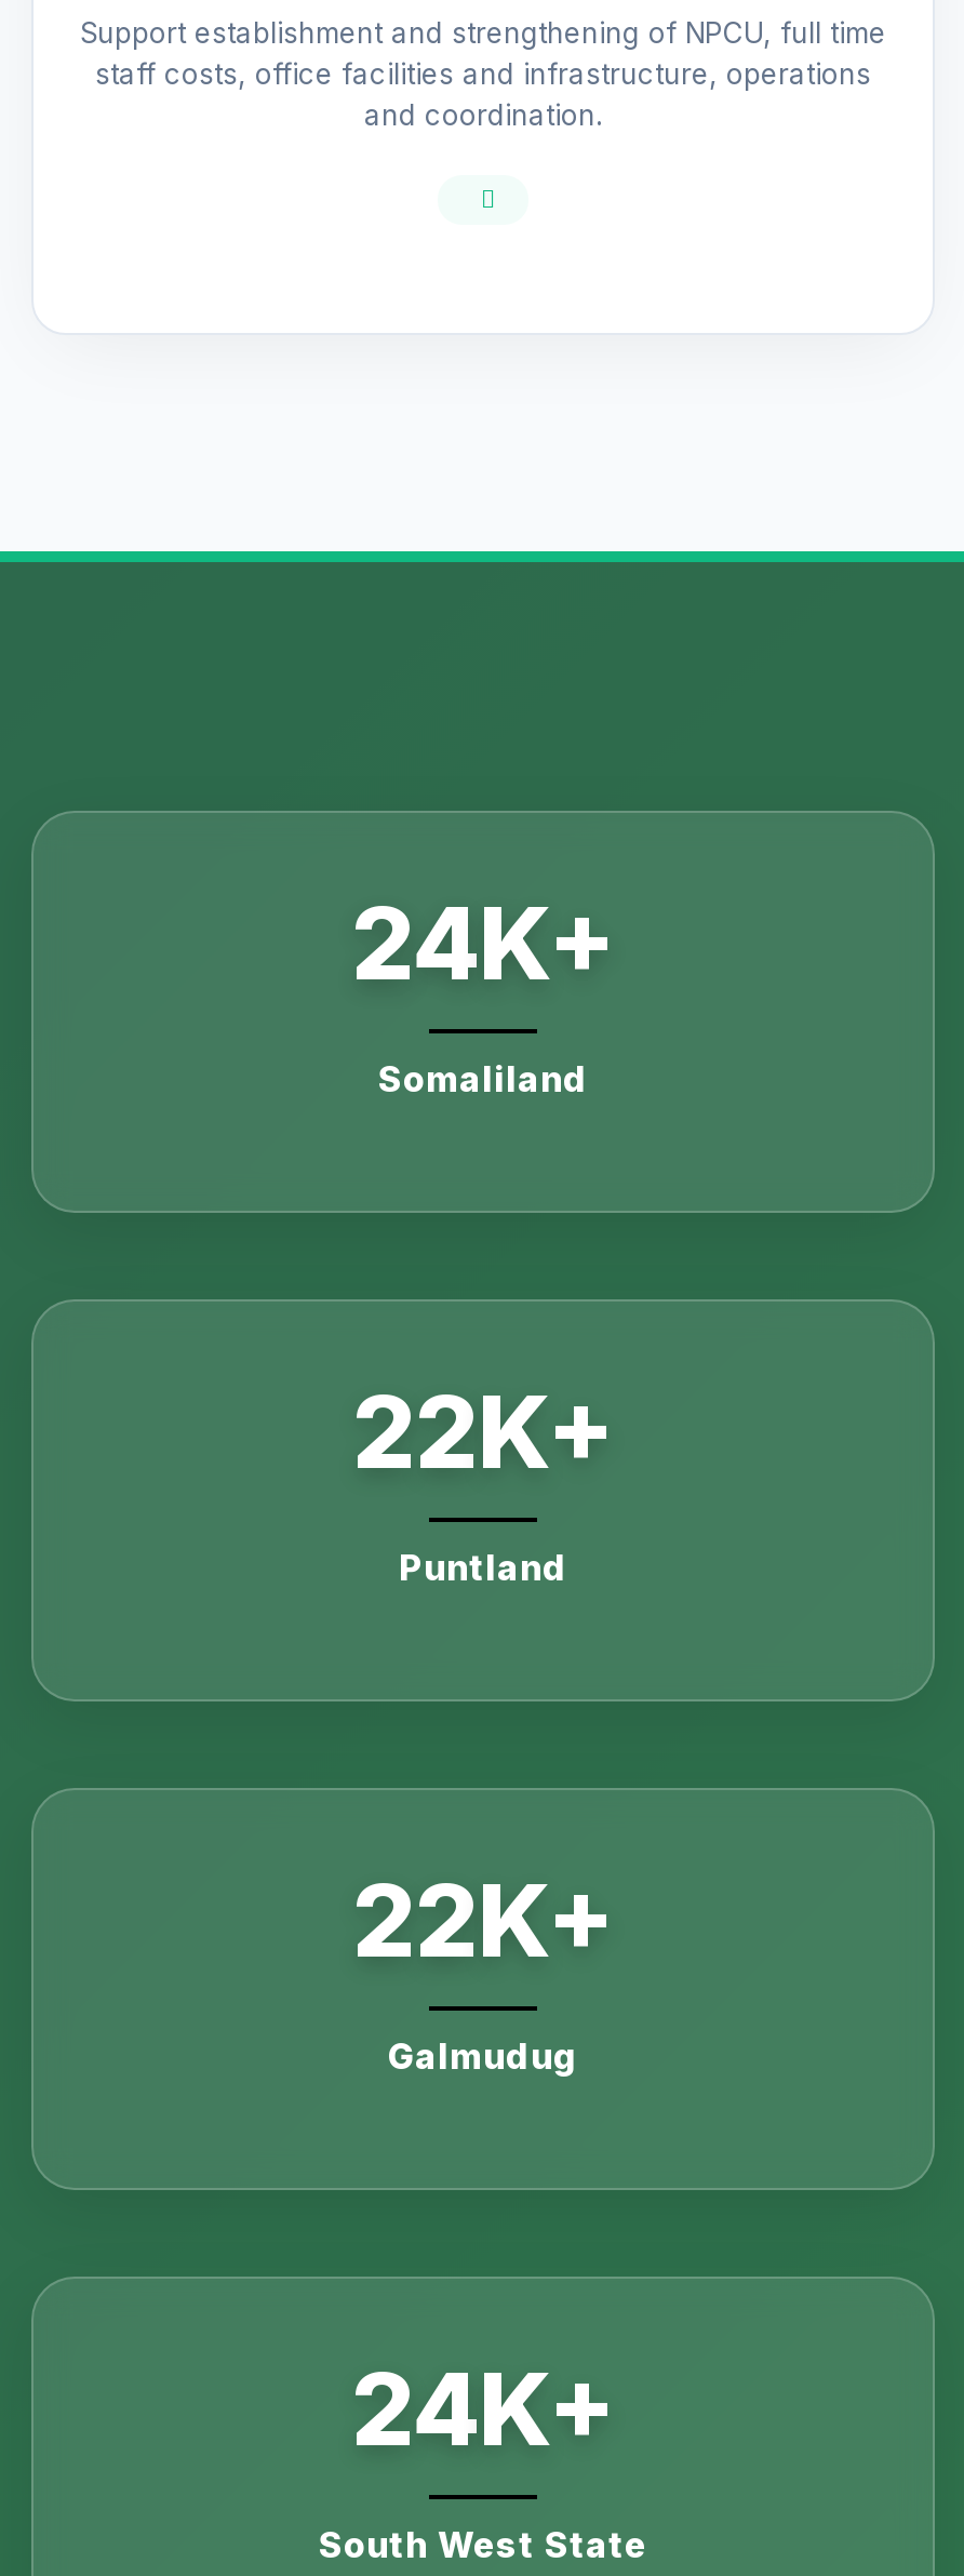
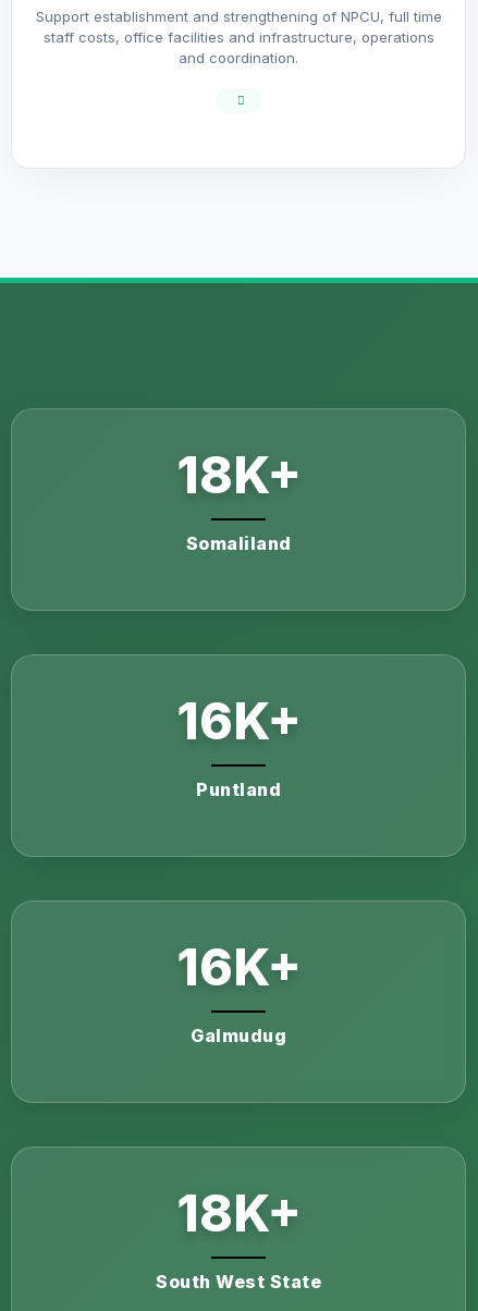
- 24K+
+ 18K+

- 22K+
+ 16K+

- 22K+
+ 16K+

- 24K+
+ 18K+
